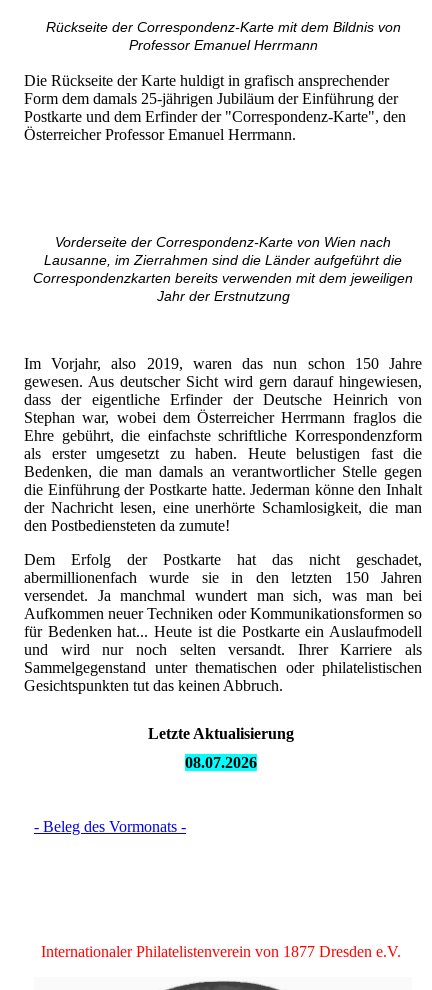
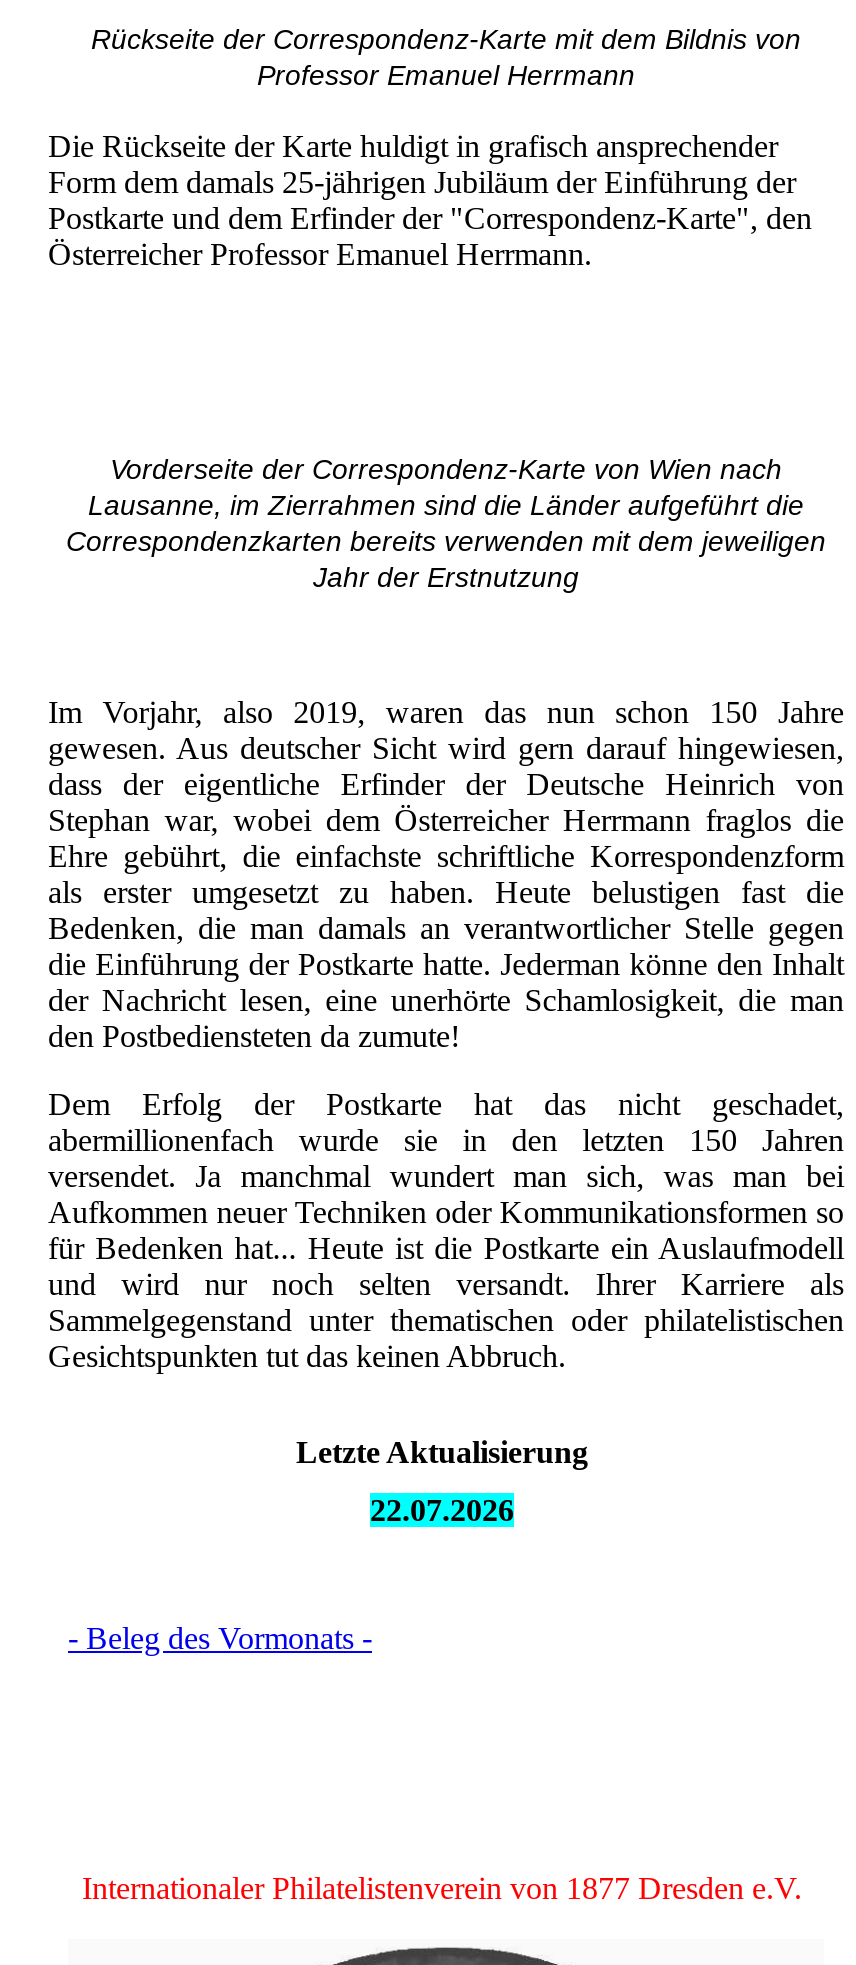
- 08.07.2026
+ 22.07.2026
